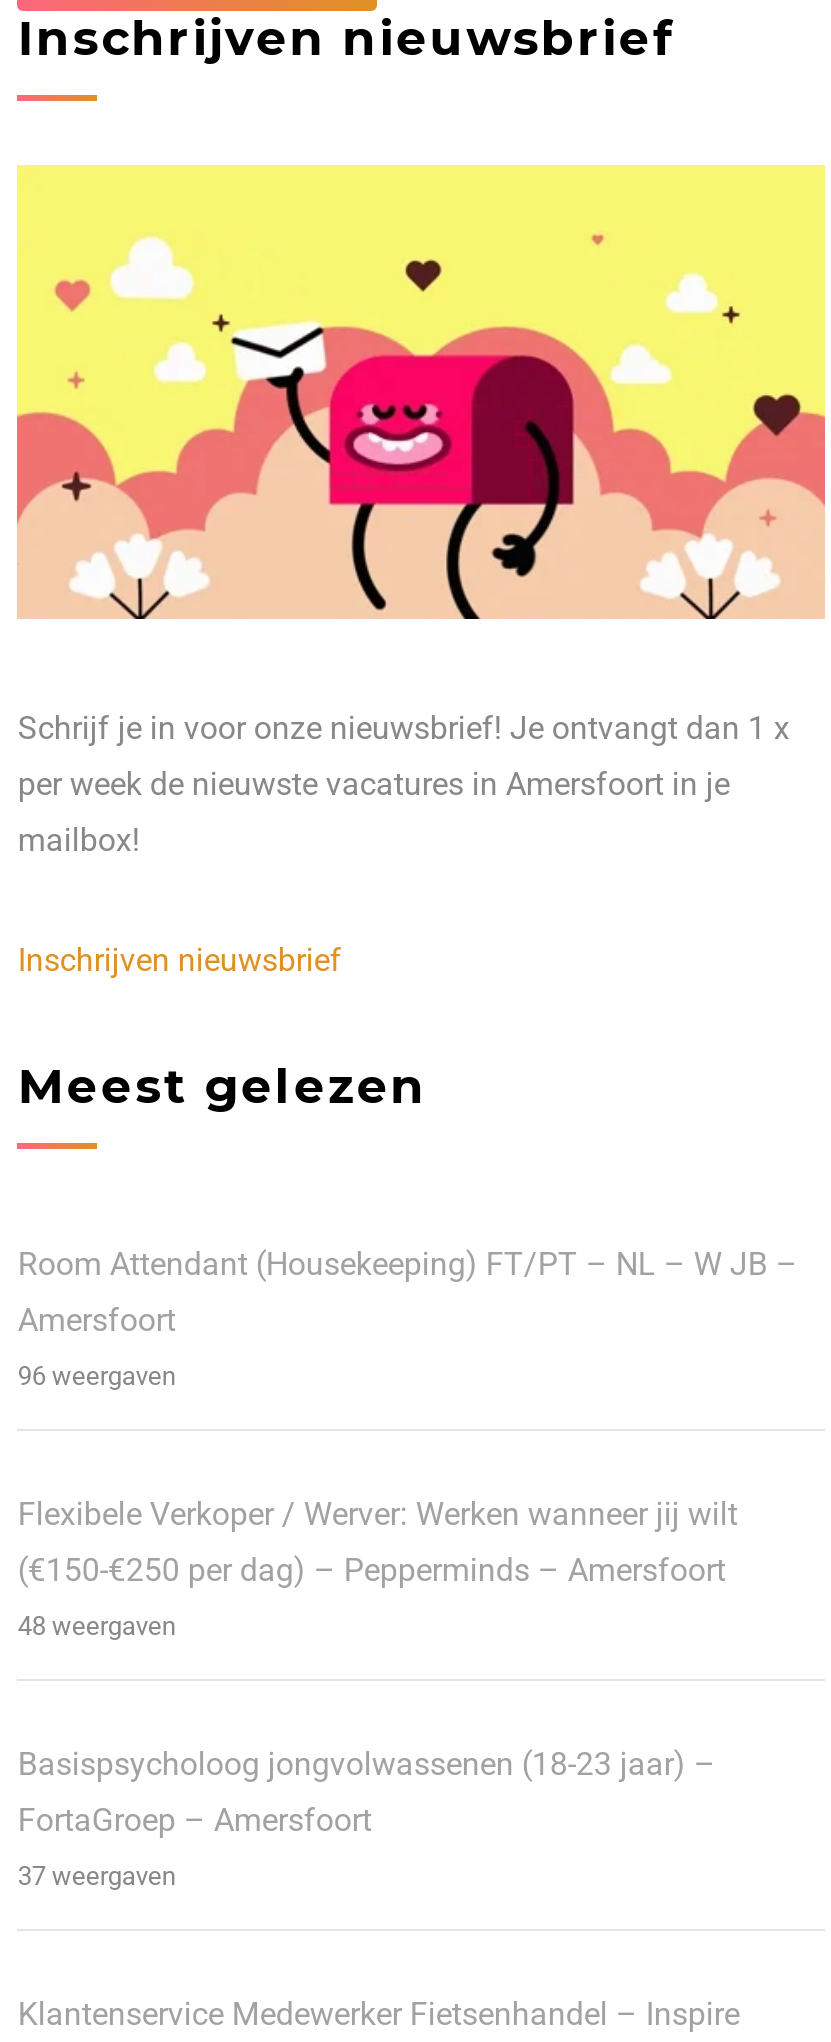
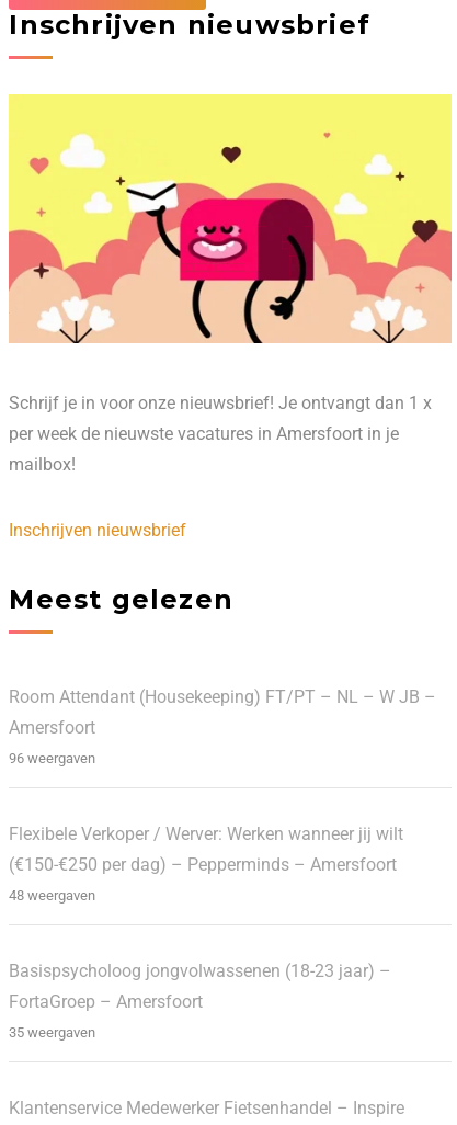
- 37 weergaven
+ 35 weergaven
